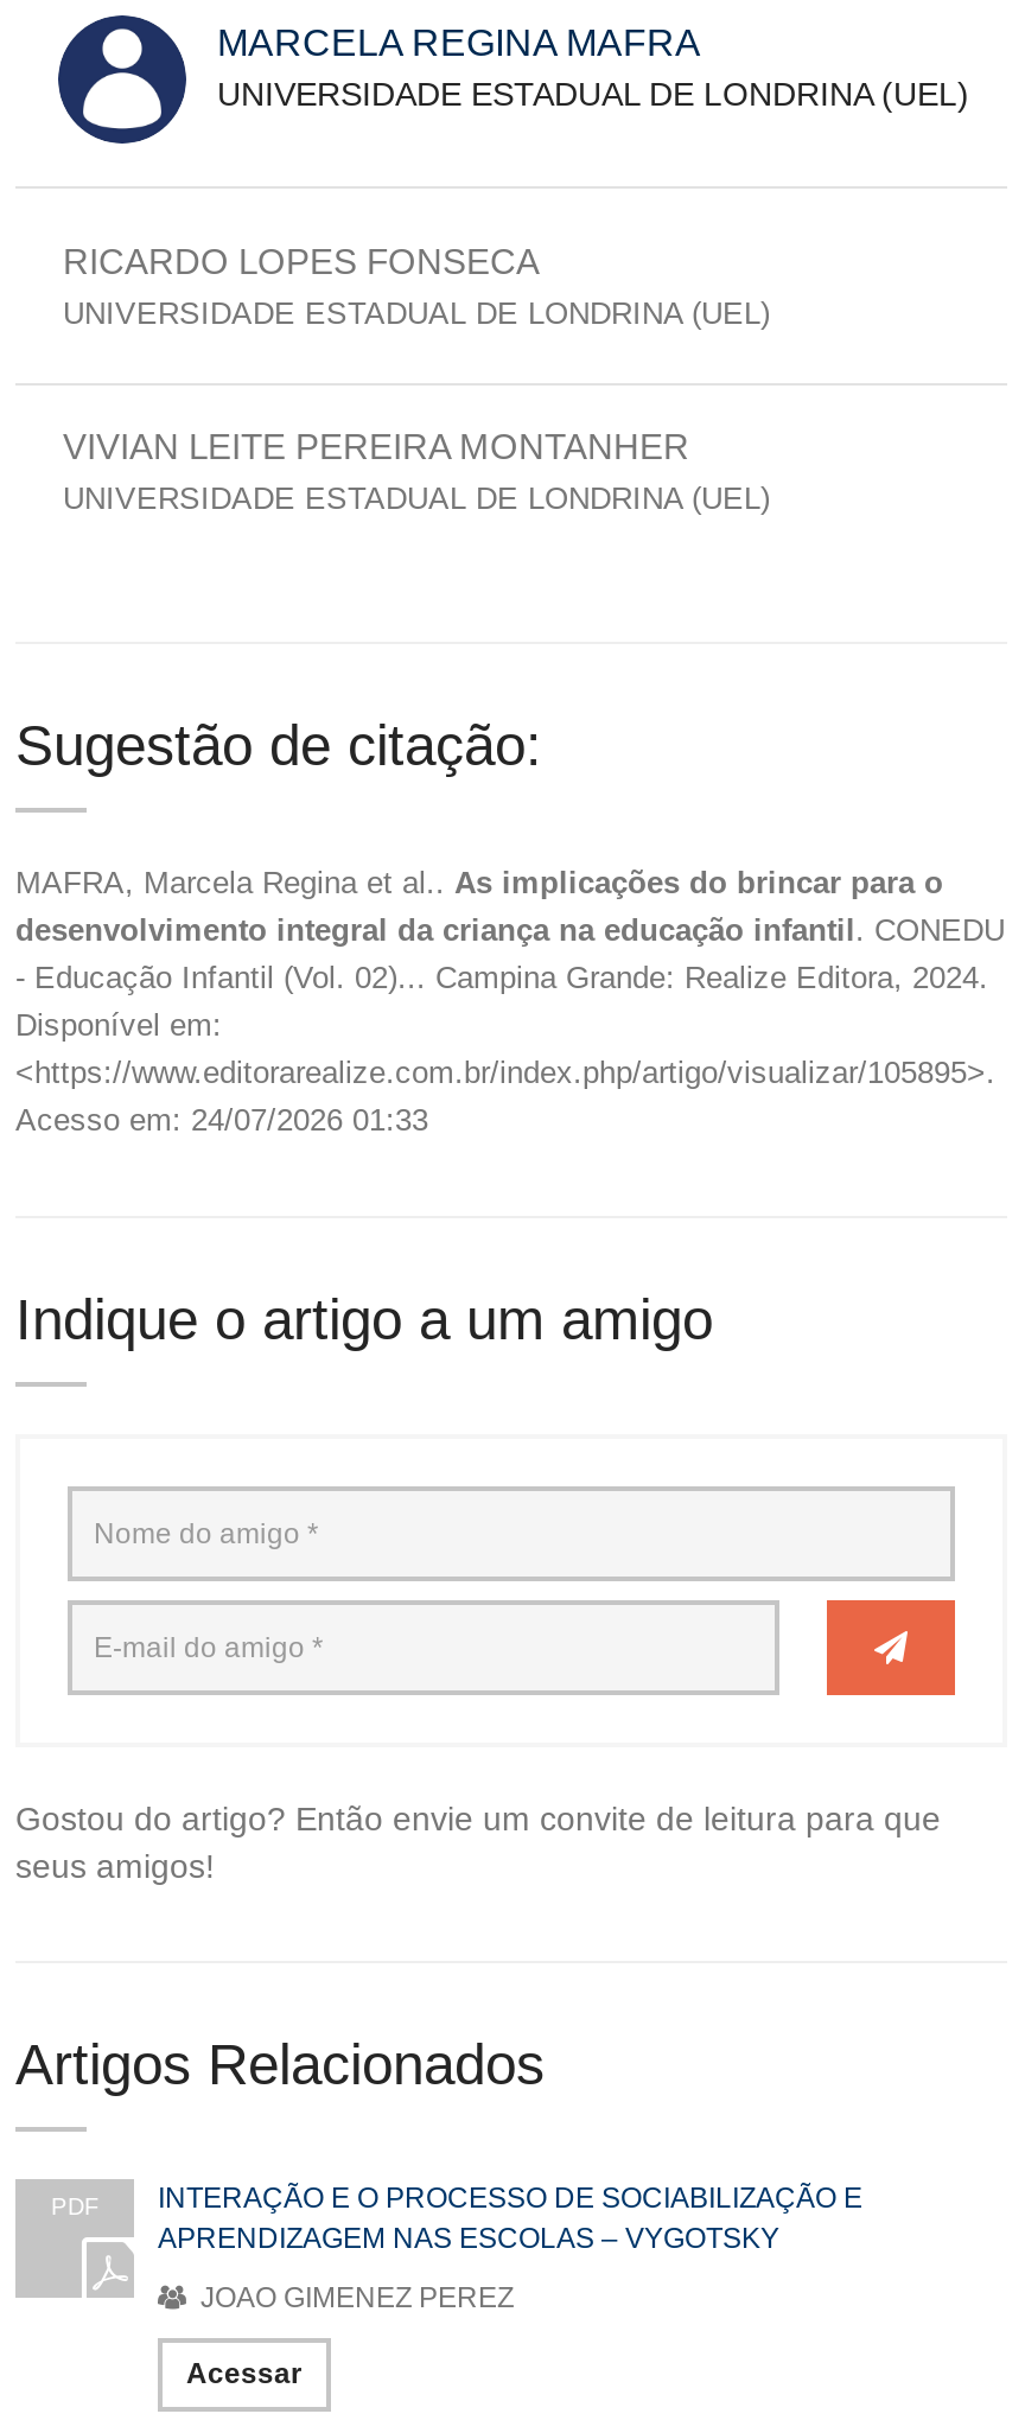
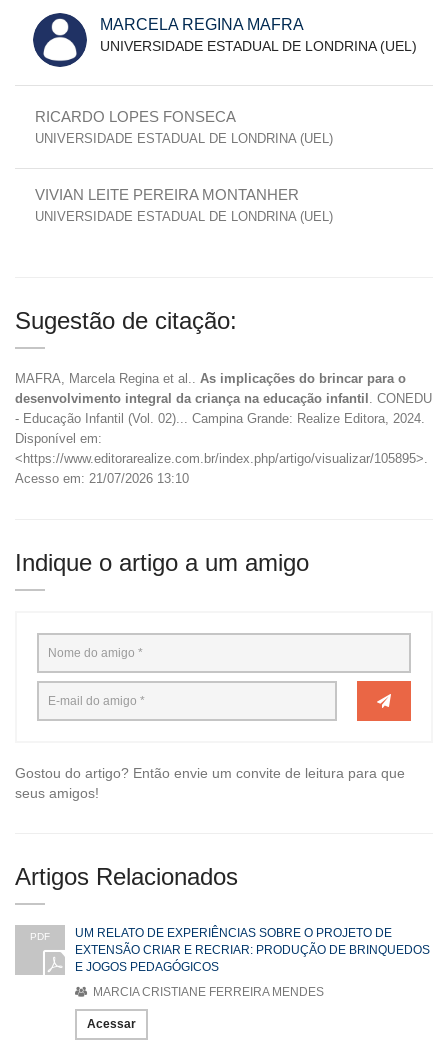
- Acesso em: 24/07/2026 01:33
+ Acesso em: 21/07/2026 13:10

- INTERAÇÃO E O PROCESSO DE SOCIABILIZAÇÃO E
- APRENDIZAGEM NAS ESCOLAS – VYGOTSKY
+ UM RELATO DE EXPERIÊNCIAS SOBRE O PROJETO DE
+ EXTENSÃO CRIAR E RECRIAR: PRODUÇÃO DE BRINQUEDOS
+ E JOGOS PEDAGÓGICOS

- JOAO GIMENEZ PEREZ
+ MARCIA CRISTIANE FERREIRA MENDES
